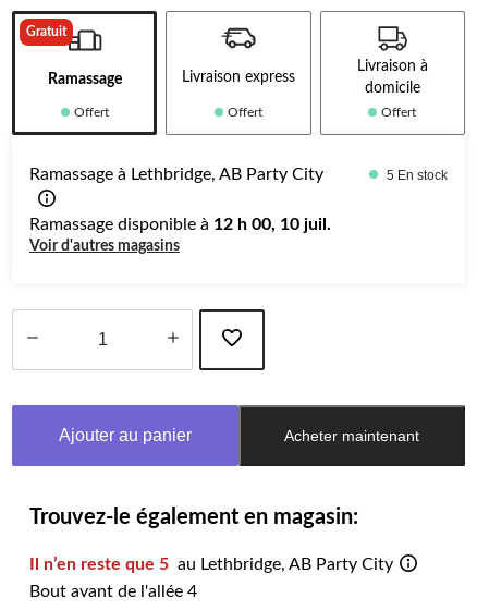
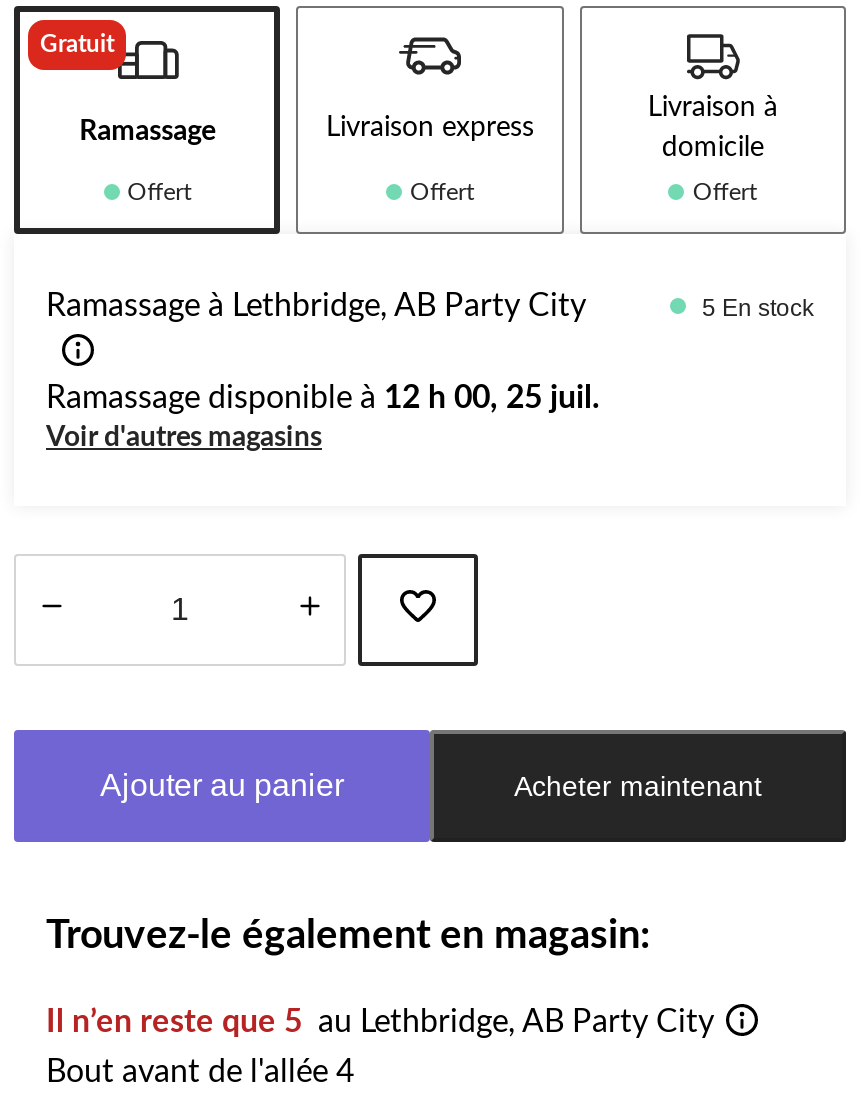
- Ramassage disponible à 12 h 00, 10 juil.
+ Ramassage disponible à 12 h 00, 25 juil.
